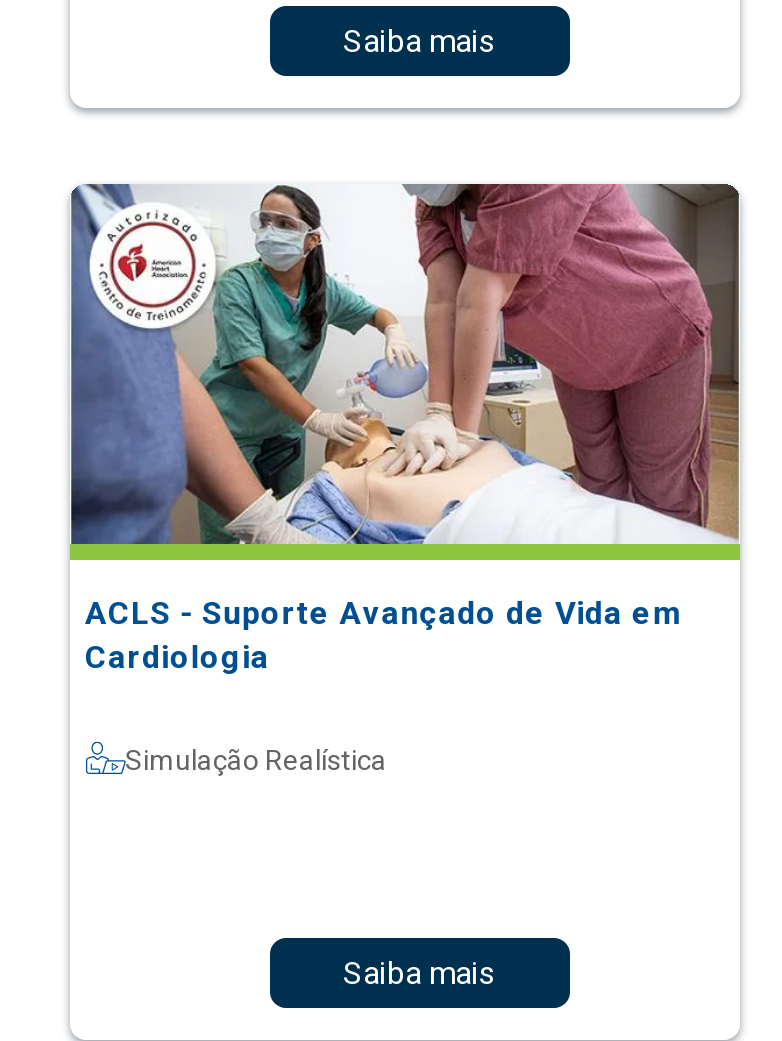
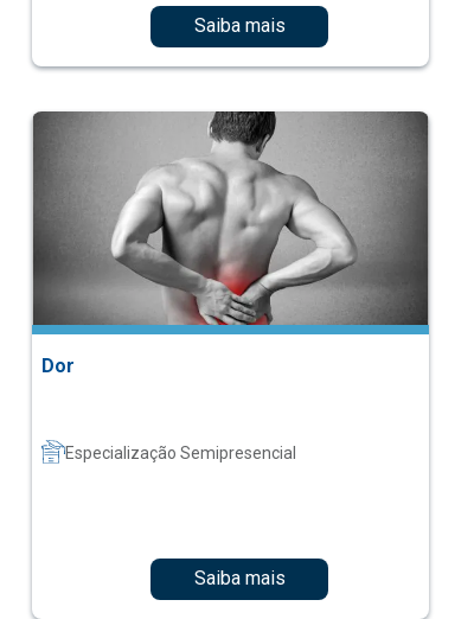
- [image]
- ACLS - Suporte Avançado de Vida em
- Cardiologia
+ [image]
+ Dor

- Simulação Realística
+ Especialização Semipresencial
